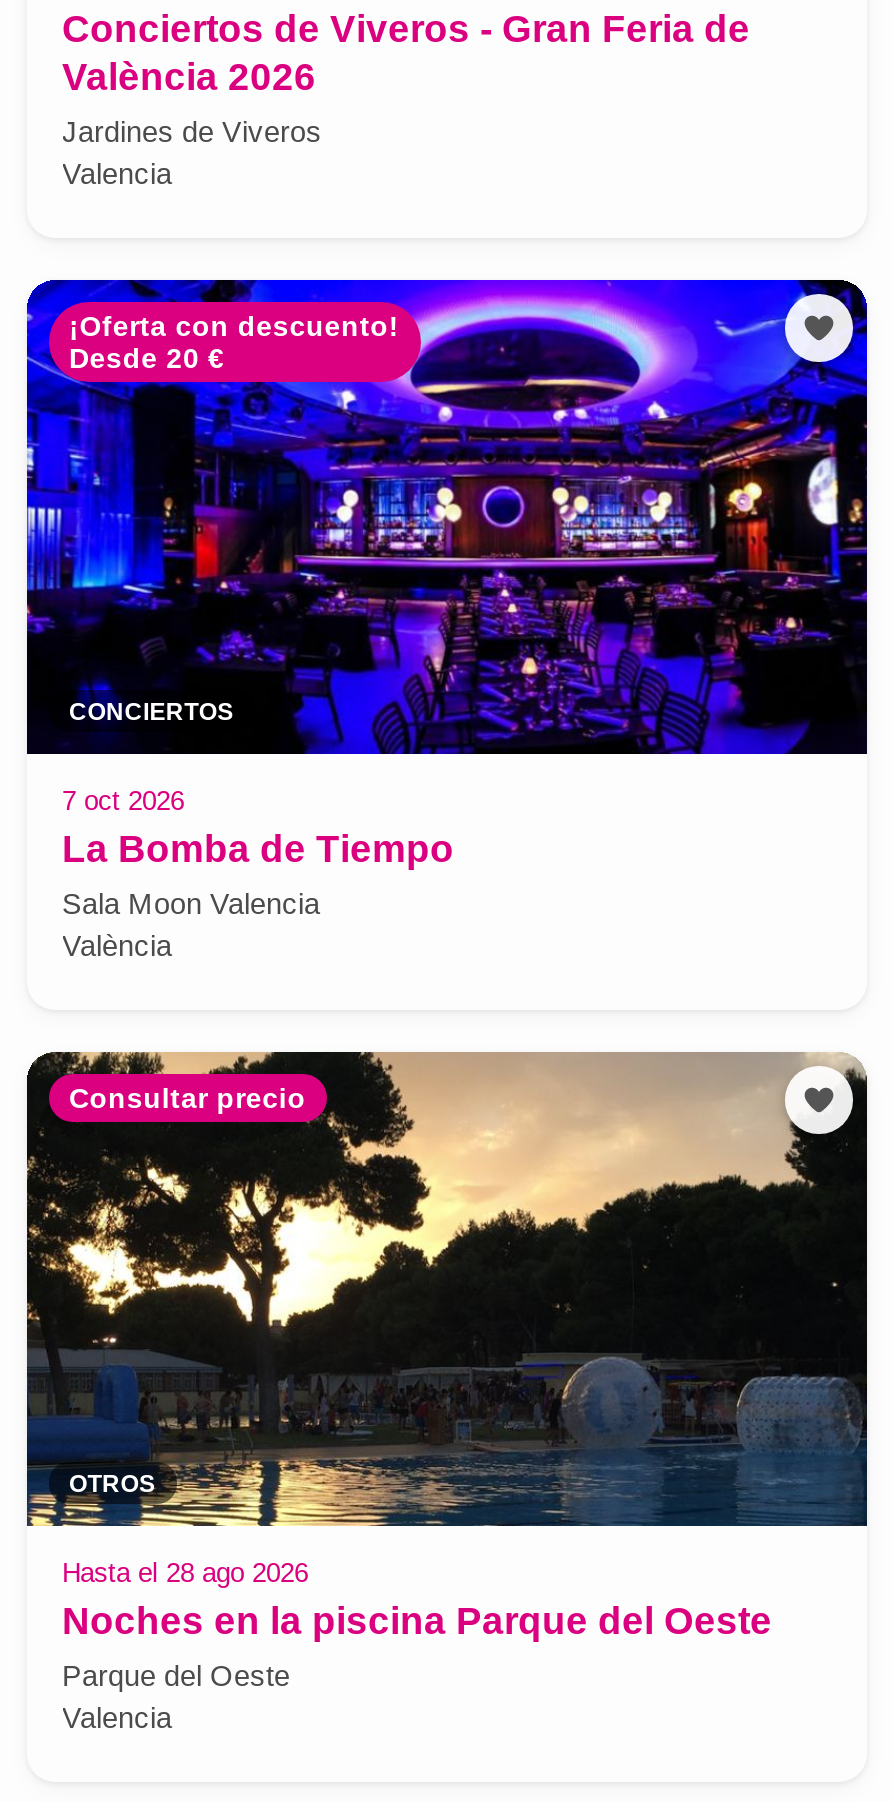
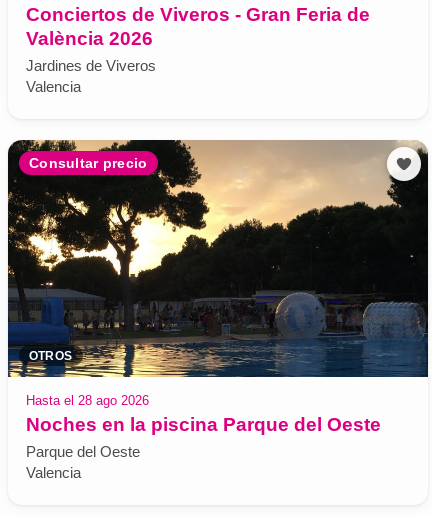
- [image]
- ¡Oferta con descuento!
- Desde 20 €

- CONCIERTOS
- 7 oct 2026
- La Bomba de Tiempo
- Sala Moon Valencia
- València
